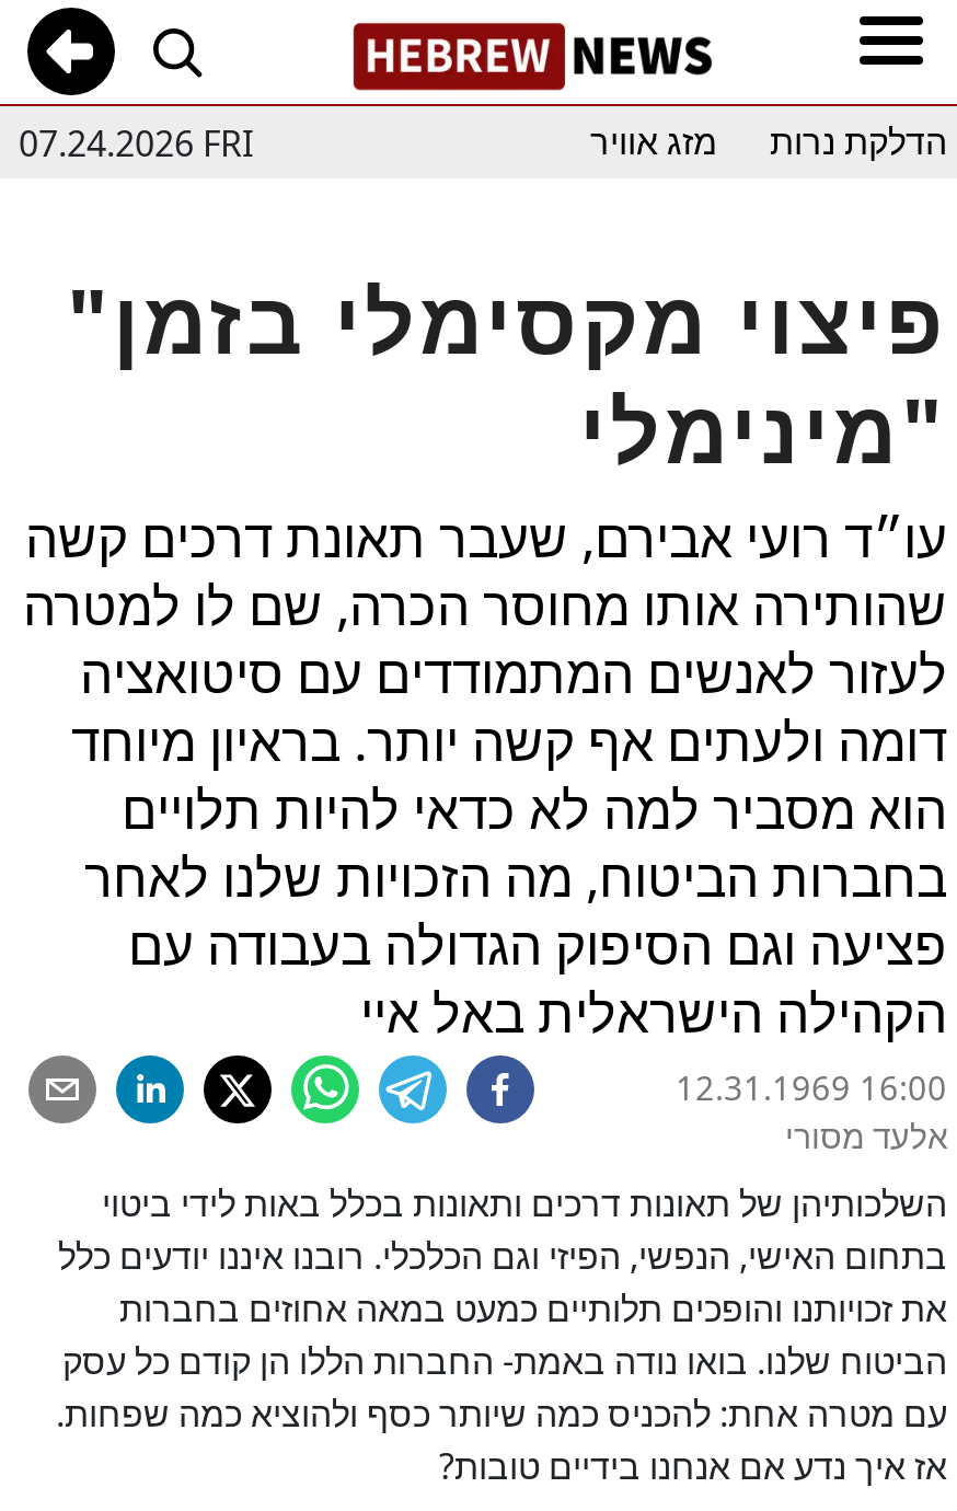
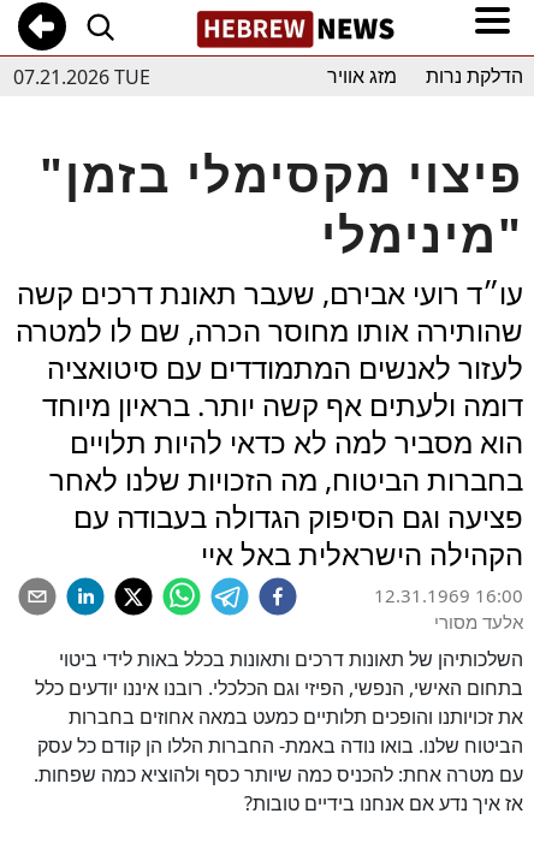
- 07.24.2026 FRI
+ 07.21.2026 TUE
